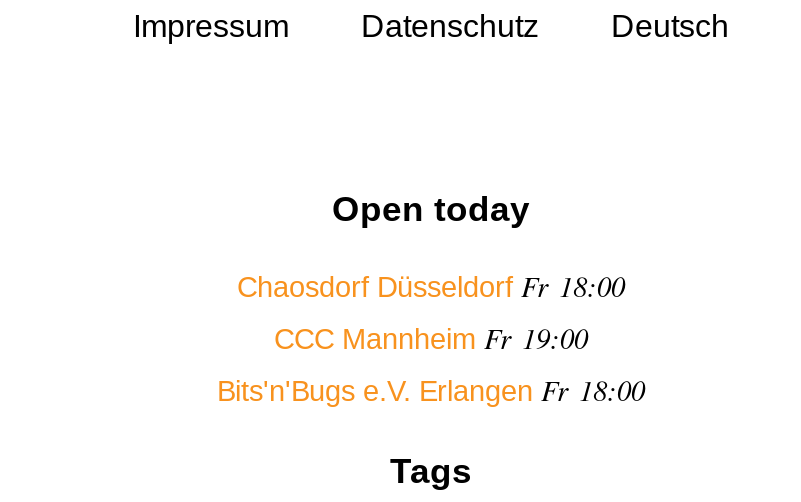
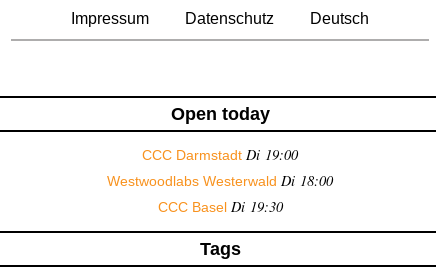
- Chaosdorf Düsseldorf Fr 18:00
- CCC Mannheim Fr 19:00
- Bits'n'Bugs e.V. Erlangen Fr 18:00
+ CCC Darmstadt Di 19:00
+ Westwoodlabs Westerwald Di 18:00
+ CCC Basel Di 19:30
